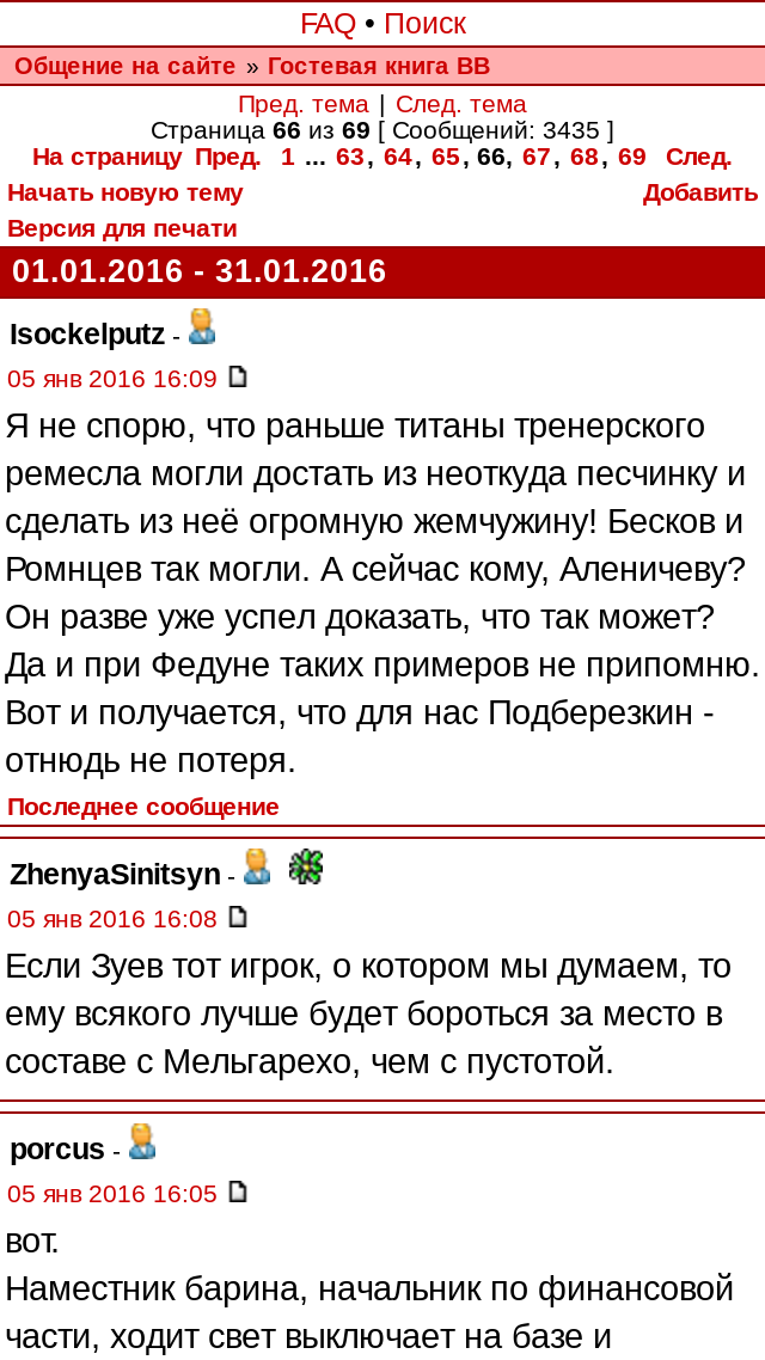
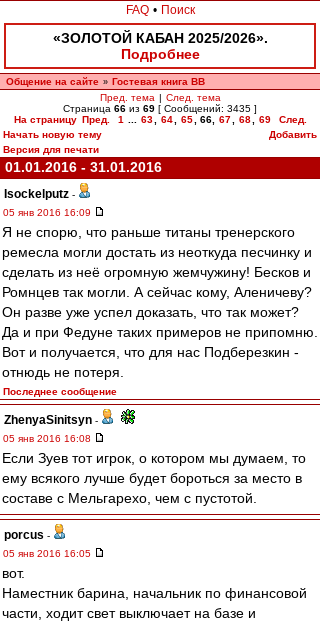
+ «ЗОЛОТОЙ КАБАН 2025/2026».
+ Подробнее
